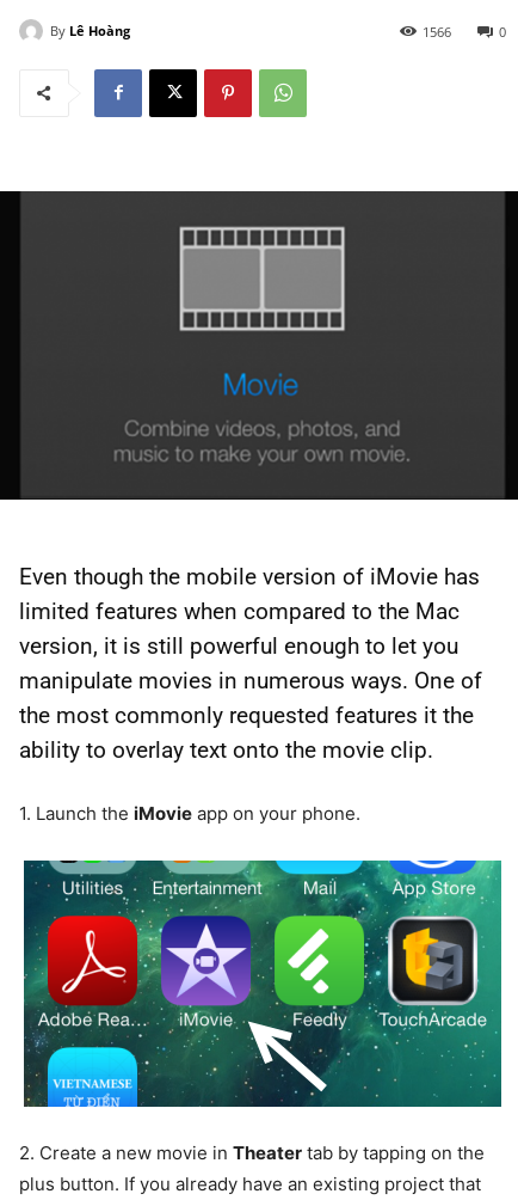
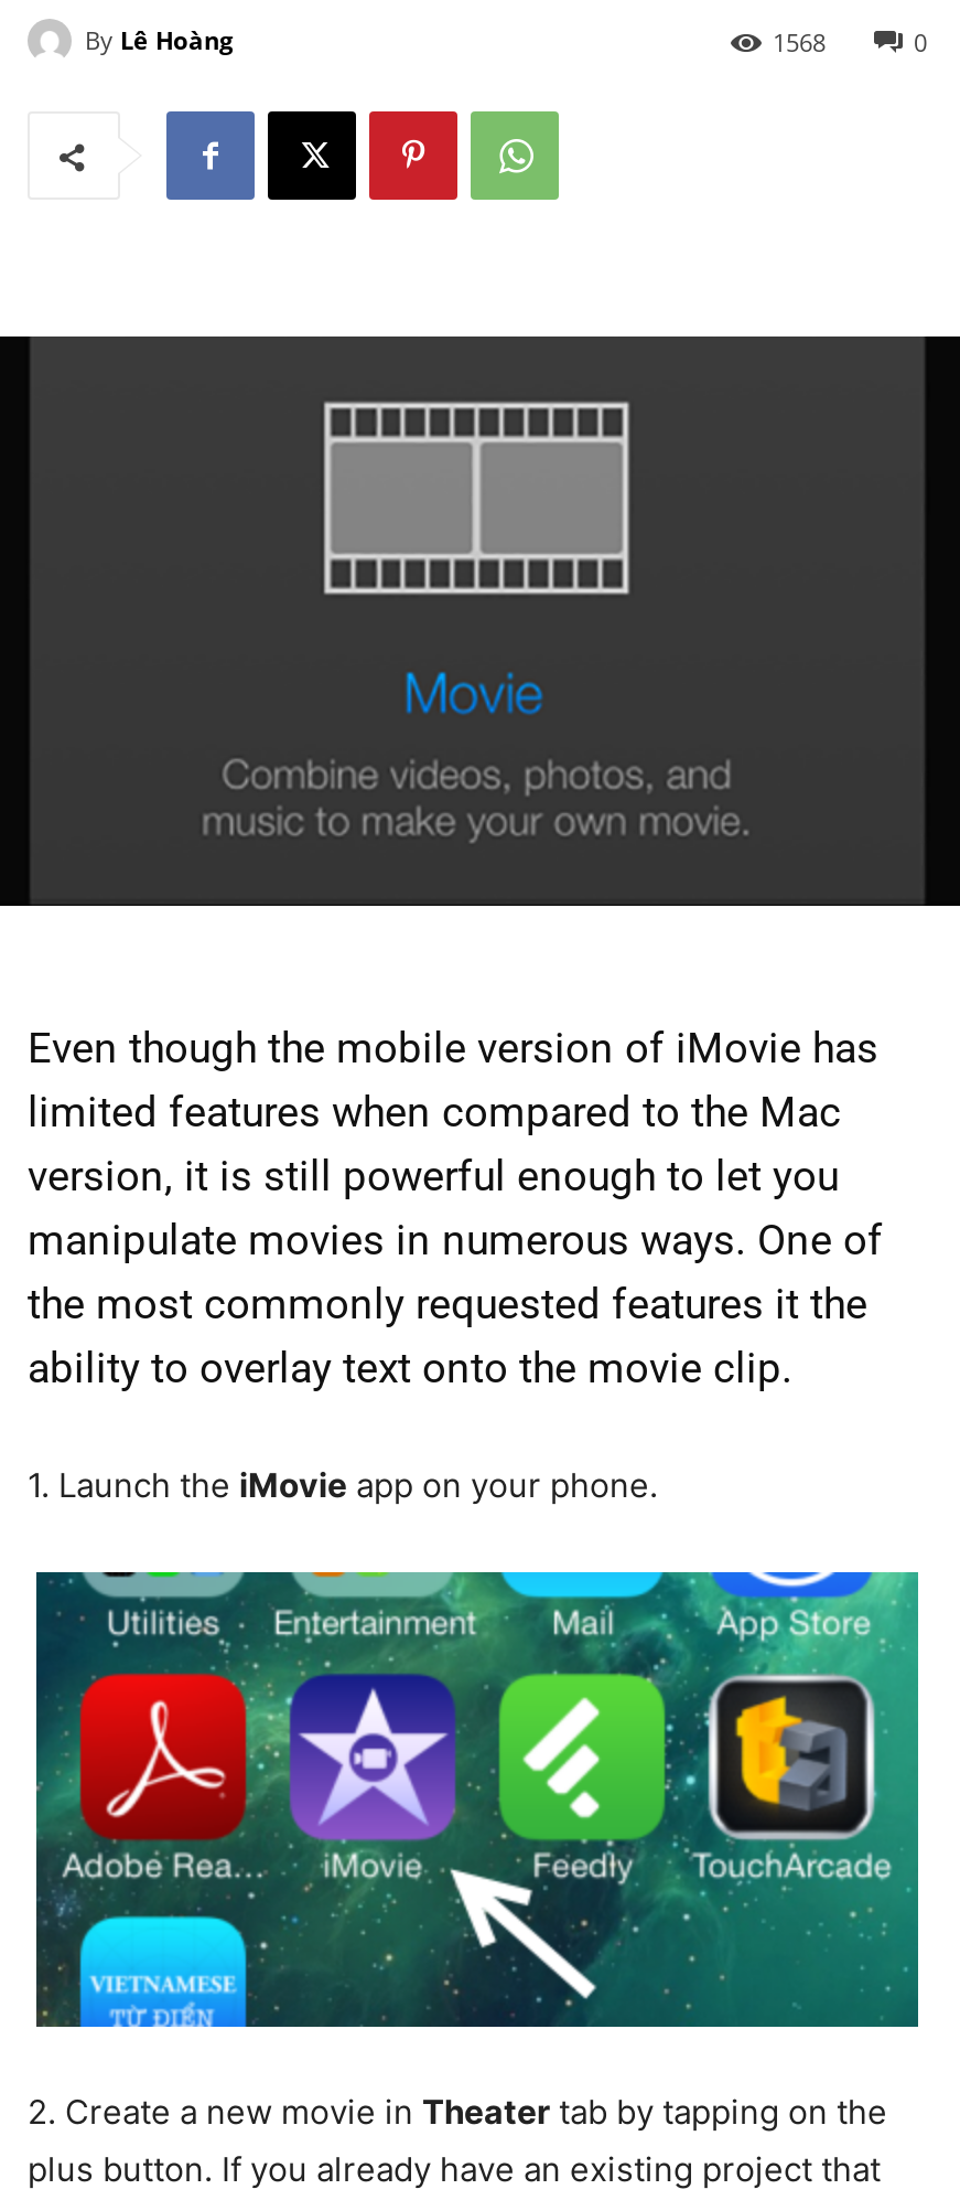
- 1566
+ 1568
